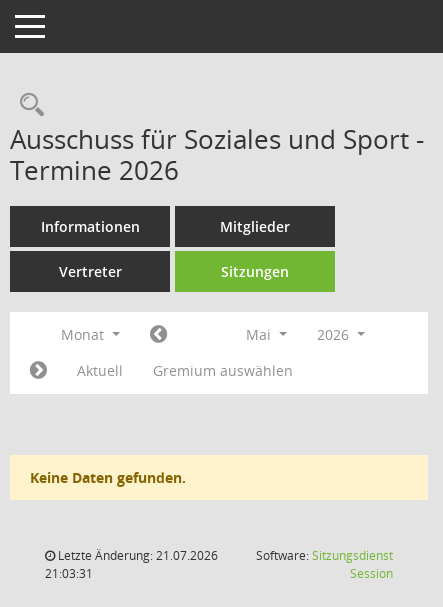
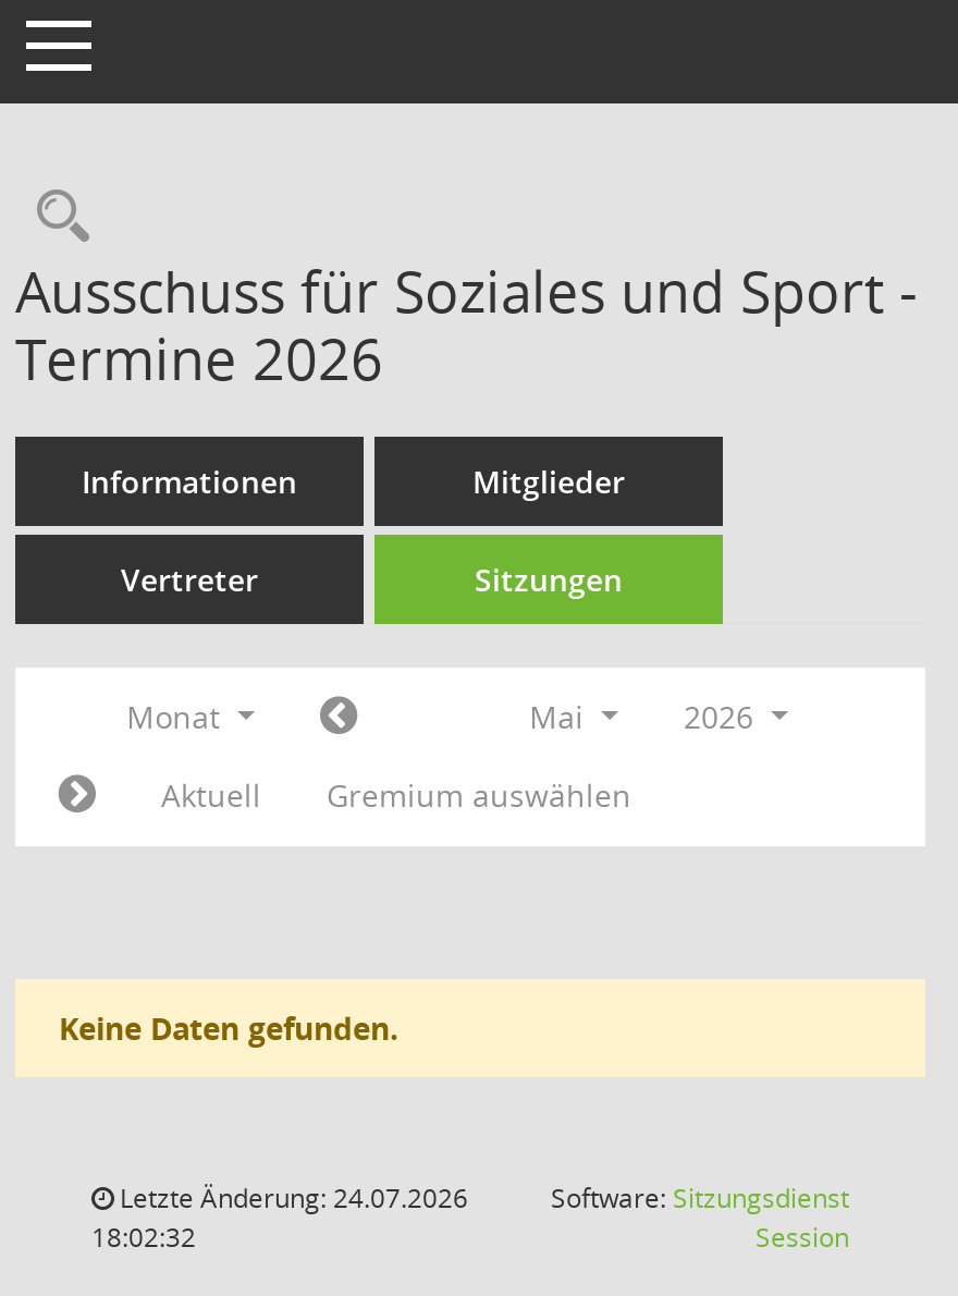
- Letzte Änderung: 21.07.2026
+ Letzte Änderung: 24.07.2026

- 21:03:31
+ 18:02:32
